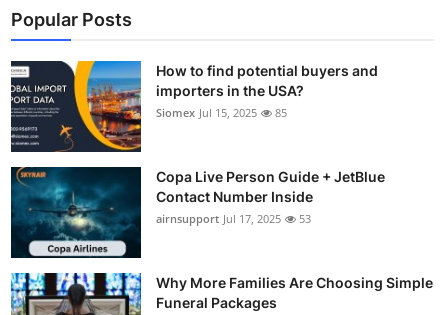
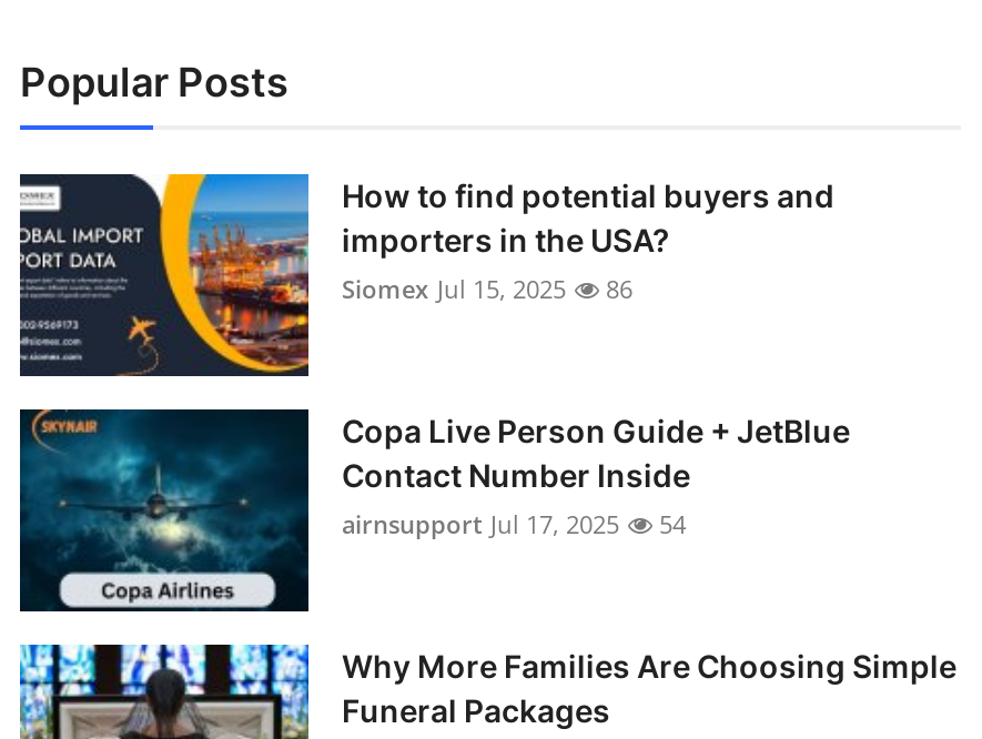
- Siomex Jul 15, 2025 85
+ Siomex Jul 15, 2025 86

- airnsupport Jul 17, 2025 53
+ airnsupport Jul 17, 2025 54
